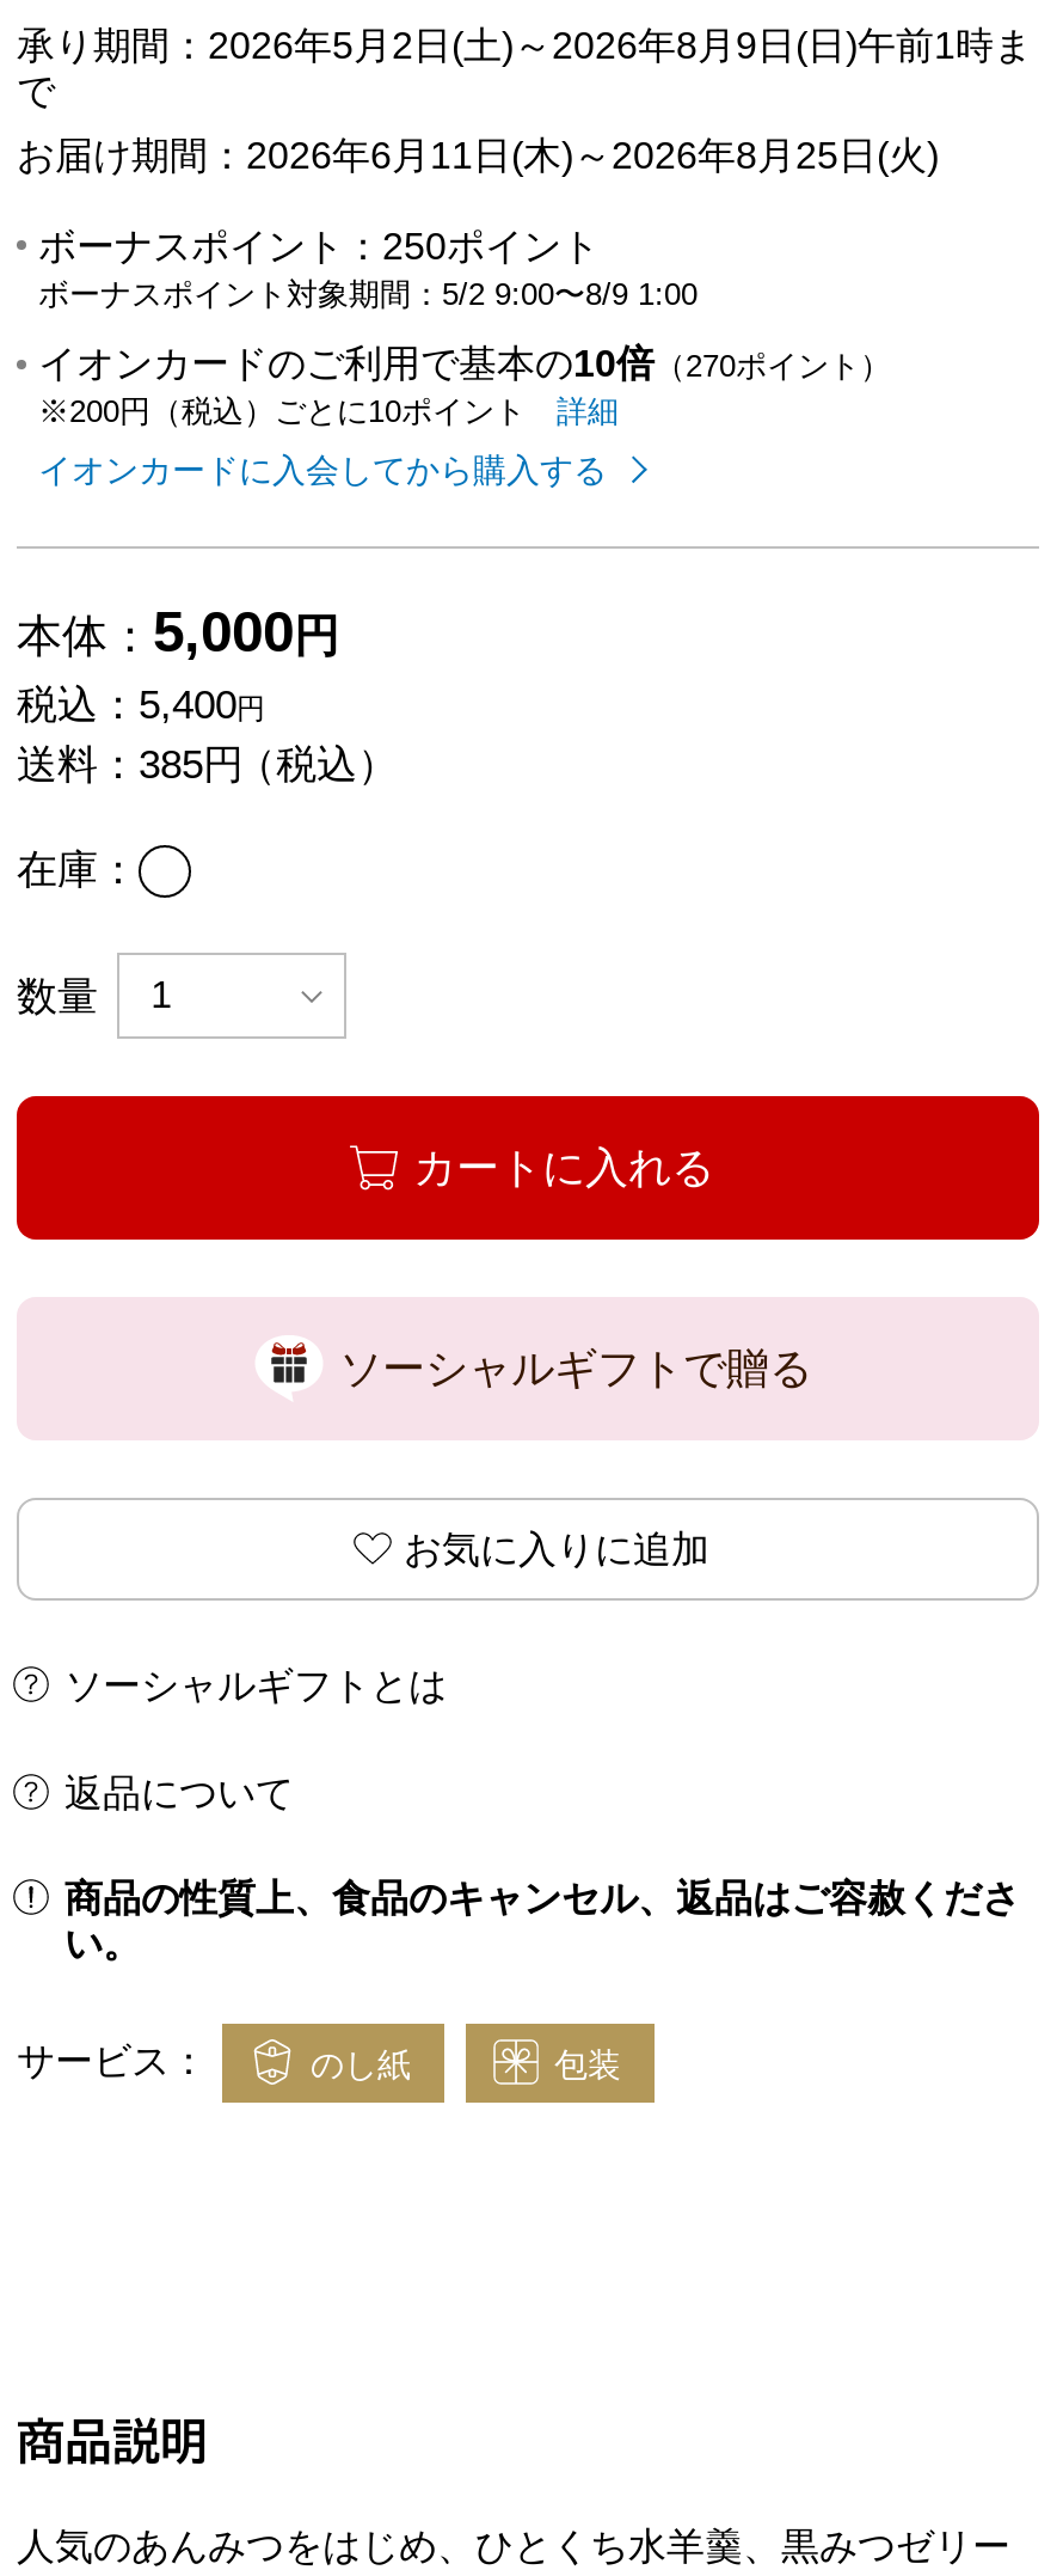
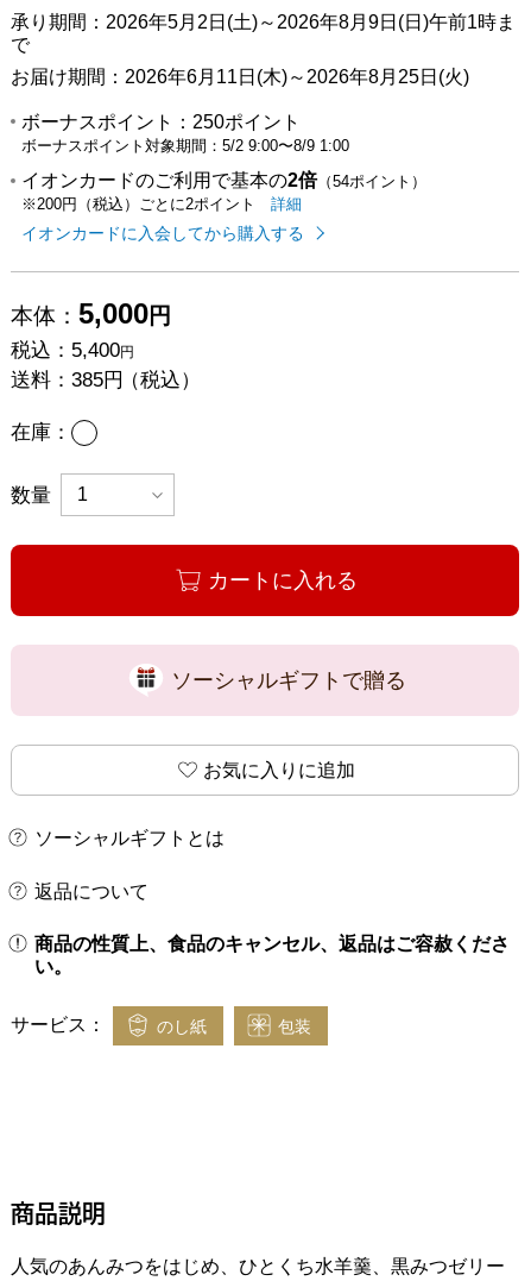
- イオンカードのご利用で基本の10倍（270ポイント）
+ イオンカードのご利用で基本の2倍（54ポイント）

- ※200円（税込）ごとに10ポイント
+ ※200円（税込）ごとに2ポイント
